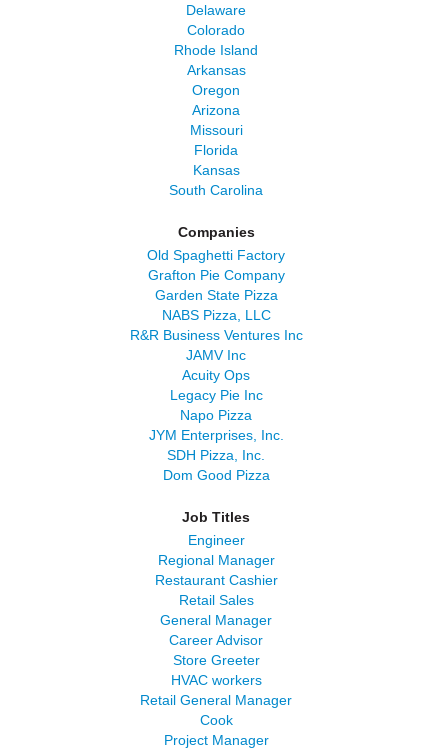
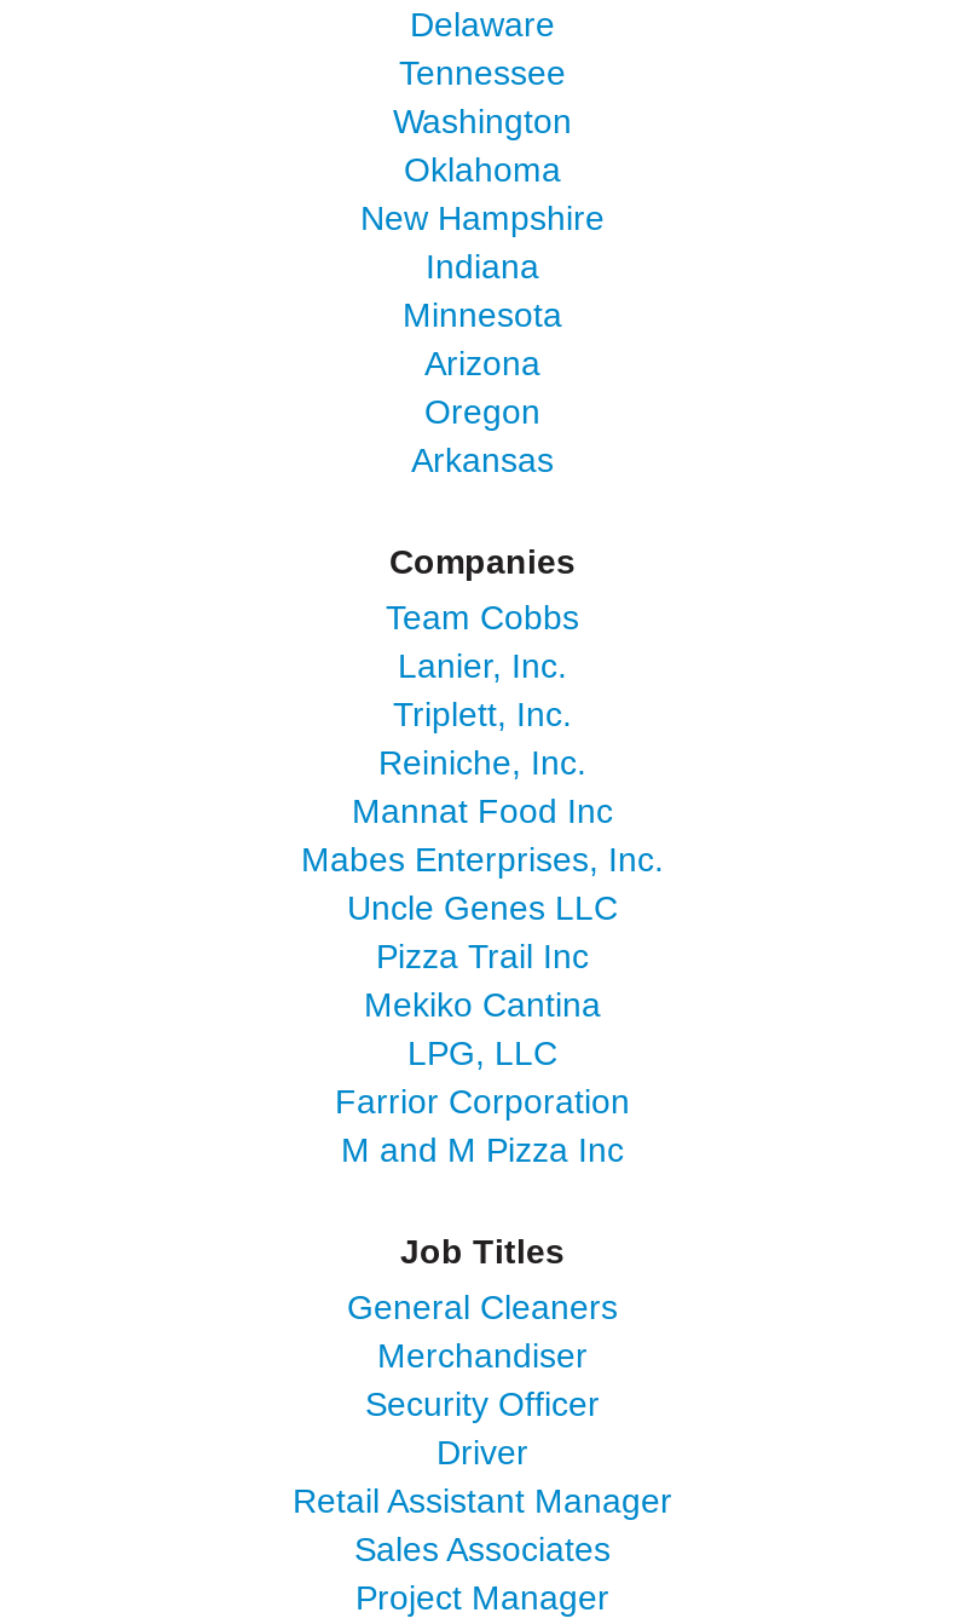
- Colorado
- Rhode Island
+ Tennessee
+ Washington
+ Oklahoma
+ New Hampshire
+ Indiana
+ Minnesota

moved down: Arkansas

moved up: Oregon | Arizona

- Missouri
- Florida
- Kansas
- South Carolina

- Old Spaghetti Factory
- Grafton Pie Company
- Garden State Pizza
- NABS Pizza, LLC
- R&R Business Ventures Inc
- JAMV Inc
- Acuity Ops
- Legacy Pie Inc
- Napo Pizza
- JYM Enterprises, Inc.
- SDH Pizza, Inc.
- Dom Good Pizza
+ Team Cobbs
+ Lanier, Inc.
+ Triplett, Inc.
+ Reiniche, Inc.
+ Mannat Food Inc
+ Mabes Enterprises, Inc.
+ Uncle Genes LLC
+ Pizza Trail Inc
+ Mekiko Cantina
+ LPG, LLC
+ Farrior Corporation
+ M and M Pizza Inc

- Engineer
- Regional Manager
- Restaurant Cashier
- Retail Sales
- General Manager
- Career Advisor
- Store Greeter
- HVAC workers
- Retail General Manager
- Cook
+ General Cleaners
+ Merchandiser
+ Security Officer
+ Driver
+ Retail Assistant Manager
+ Sales Associates
